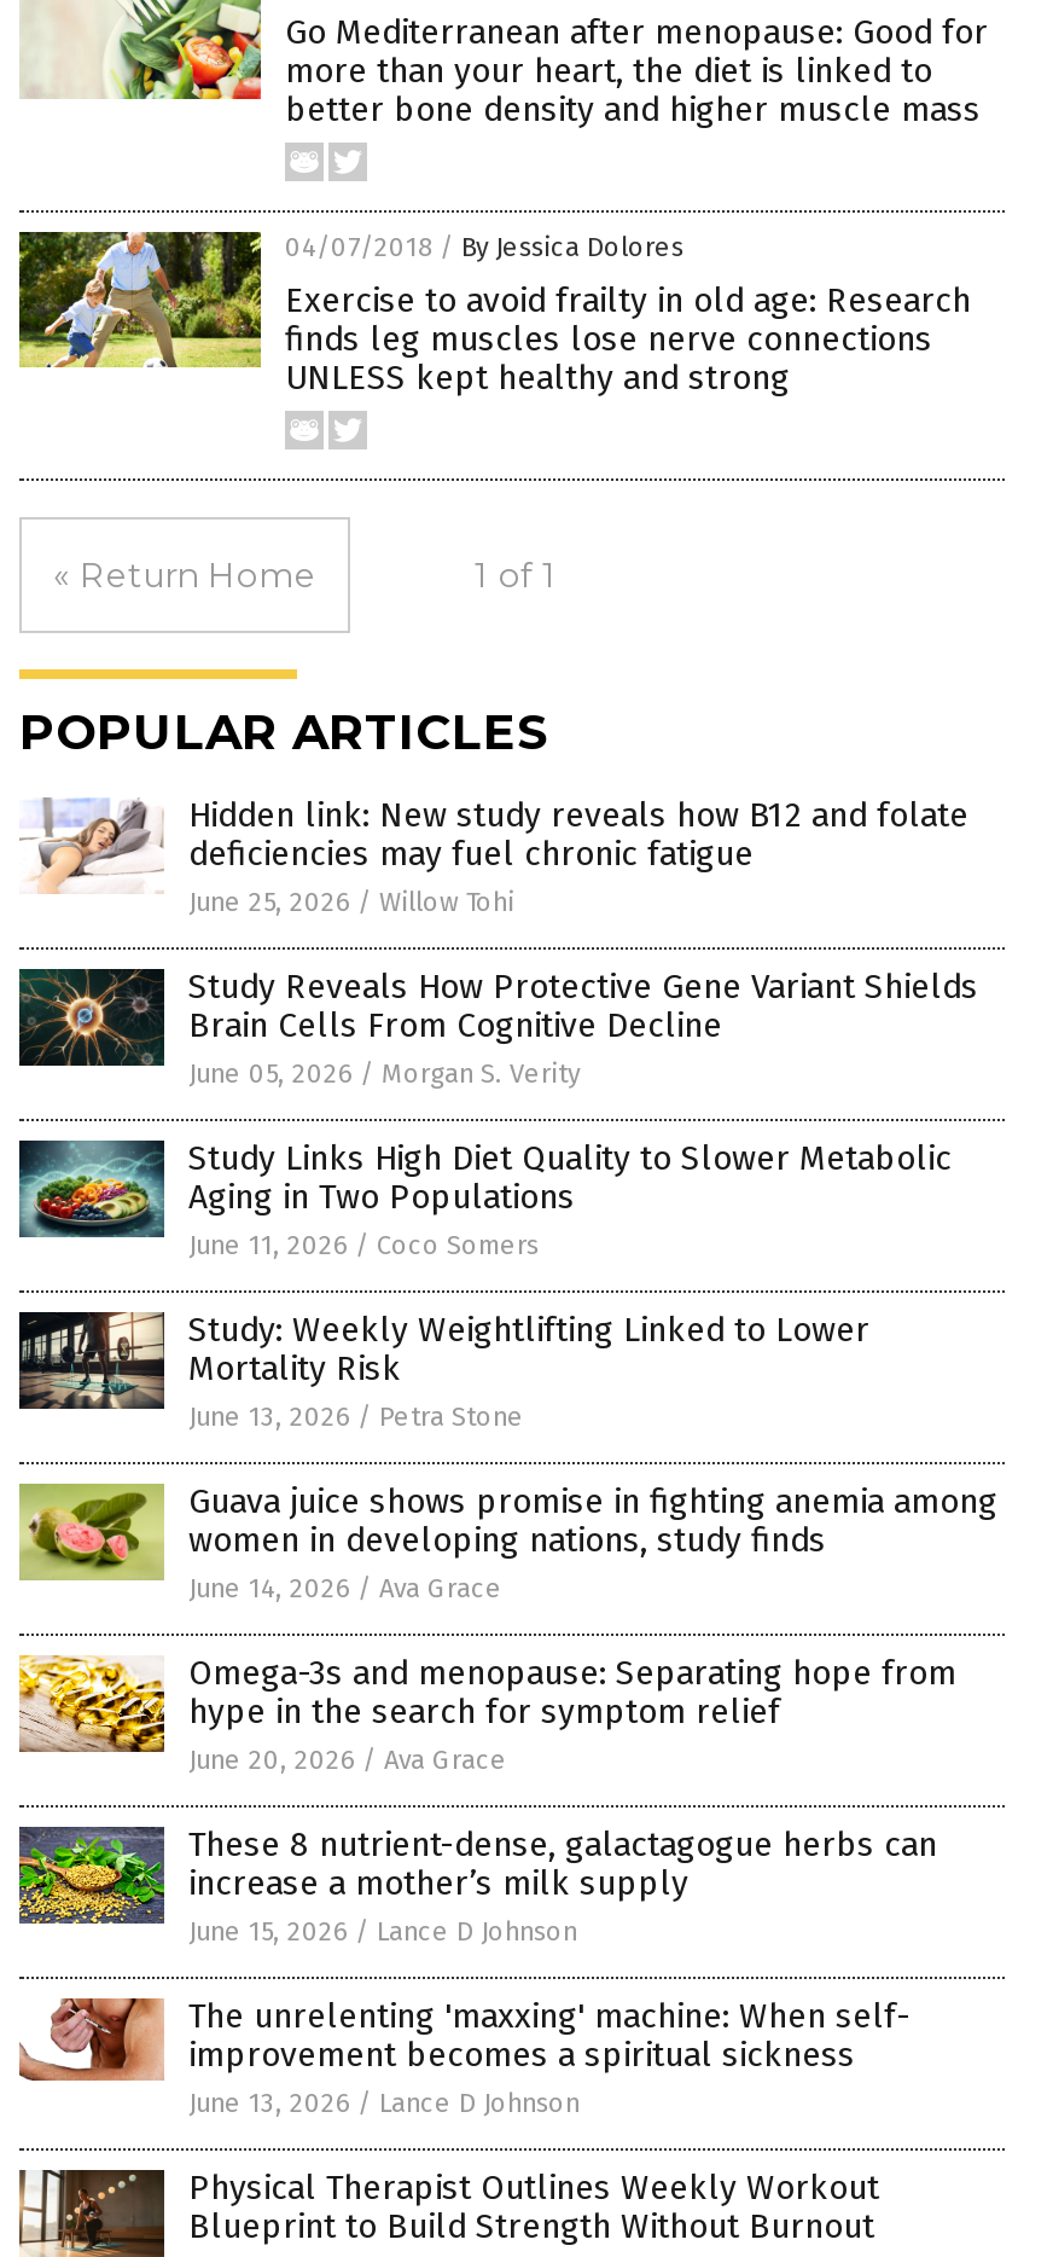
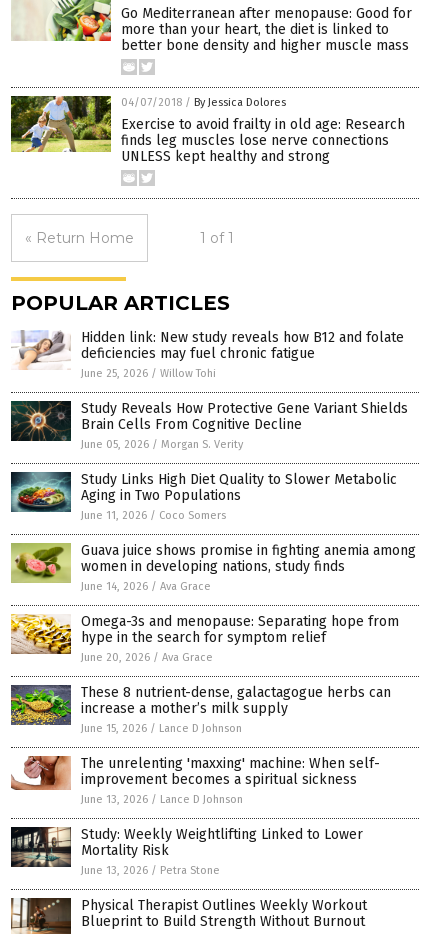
moved down: [image] | Study: Weekly Weightlifting Linked to Lower | Mortality Risk | June 13, 2026 / Petra Stone

moved up: [image] | Guava juice shows promise in fighting anemia among | women in developing nations, study finds | ... | improvement becomes a spiritual sickness | June 13, 2026 / Lance D Johnson
